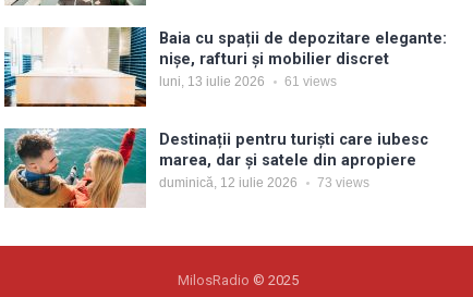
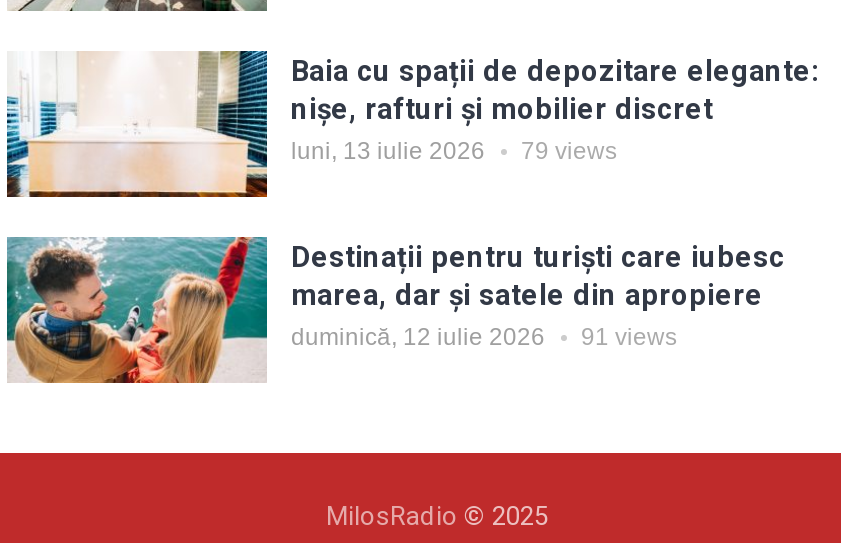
- luni, 13 iulie 2026 61 views
+ luni, 13 iulie 2026 79 views

- duminică, 12 iulie 2026 73 views
+ duminică, 12 iulie 2026 91 views
